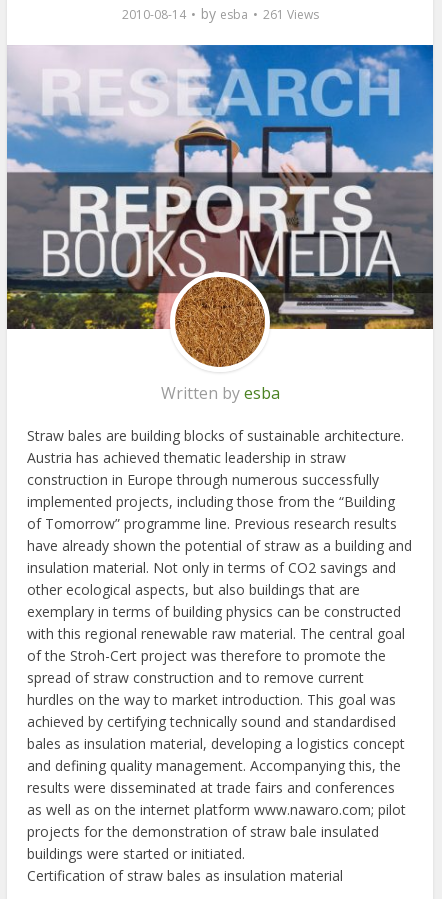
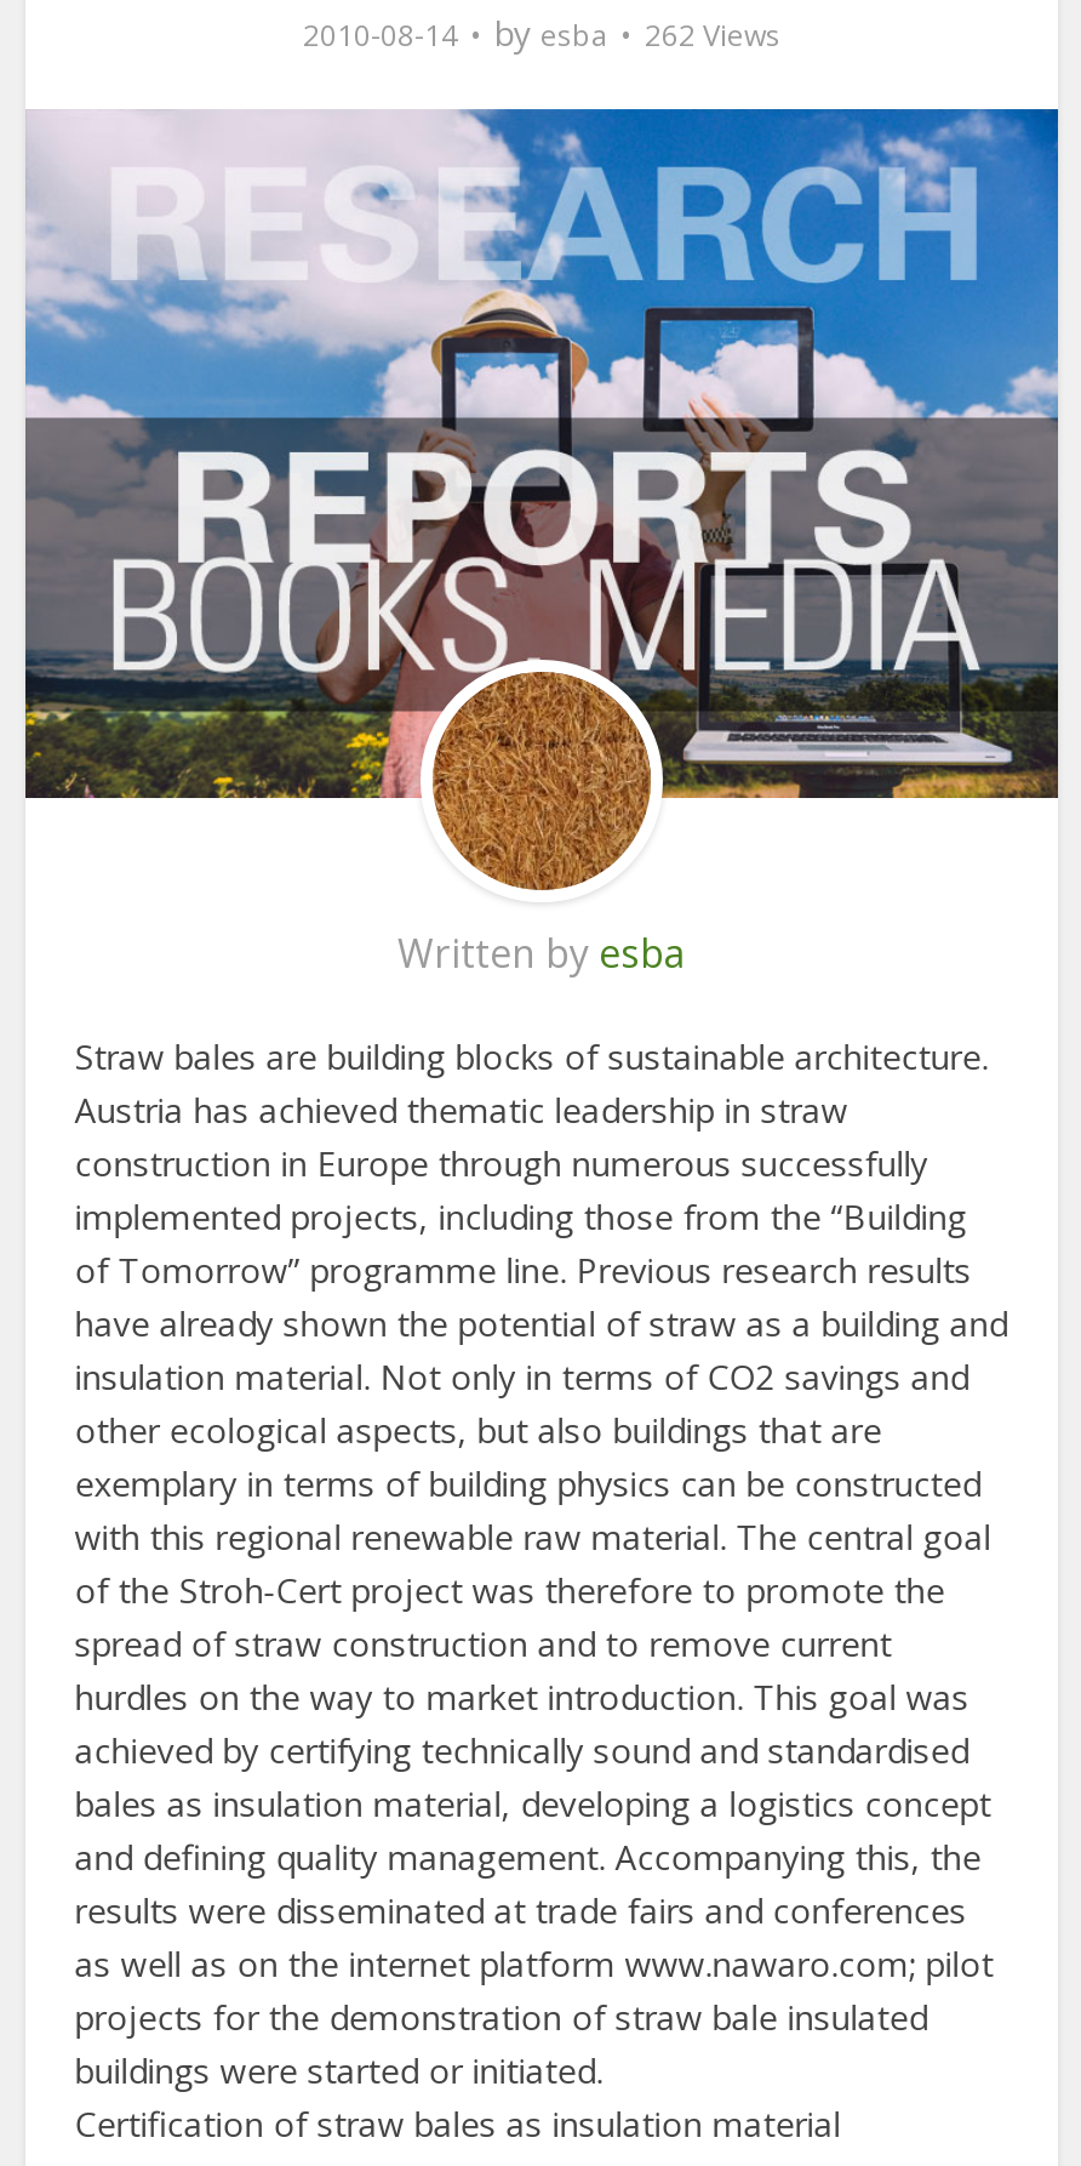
- 2010-08-14 by esba 261 Views
+ 2010-08-14 by esba 262 Views
